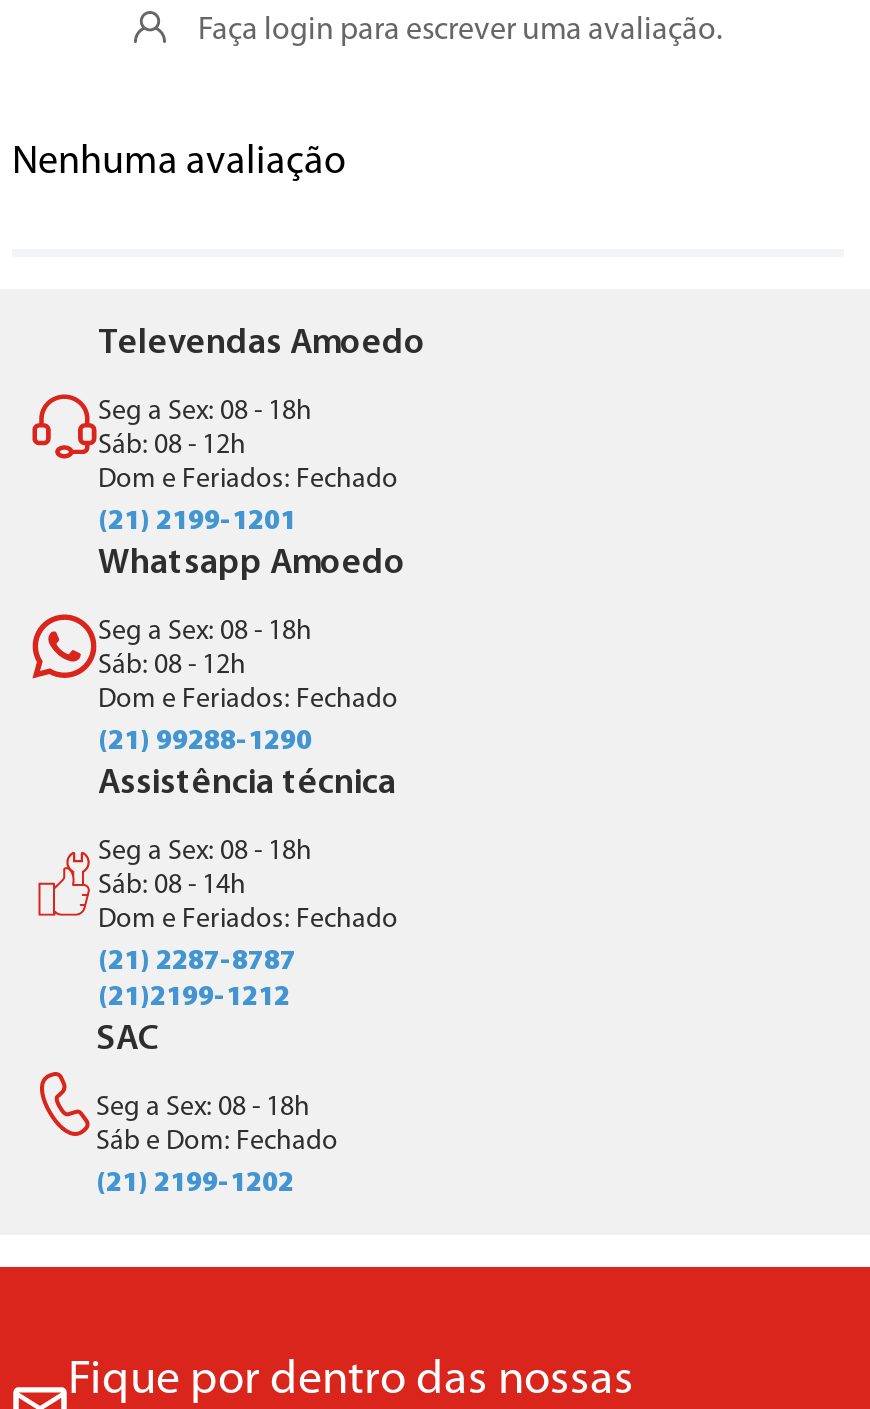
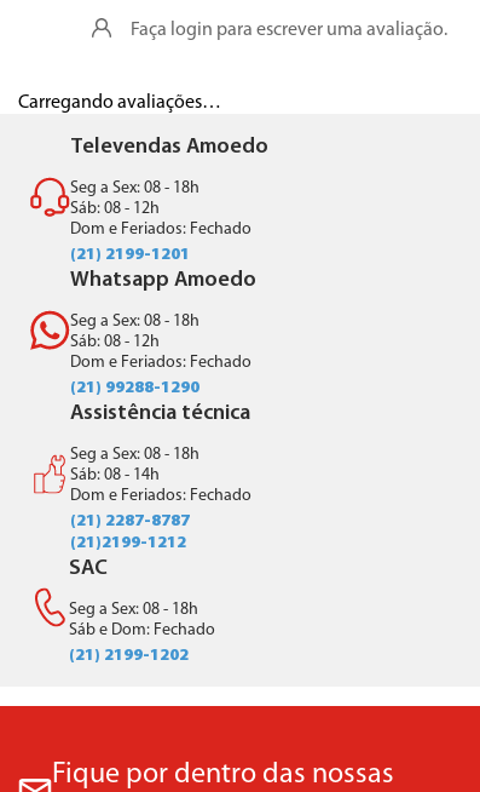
- Nenhuma avaliação
+ Carregando avaliações…
